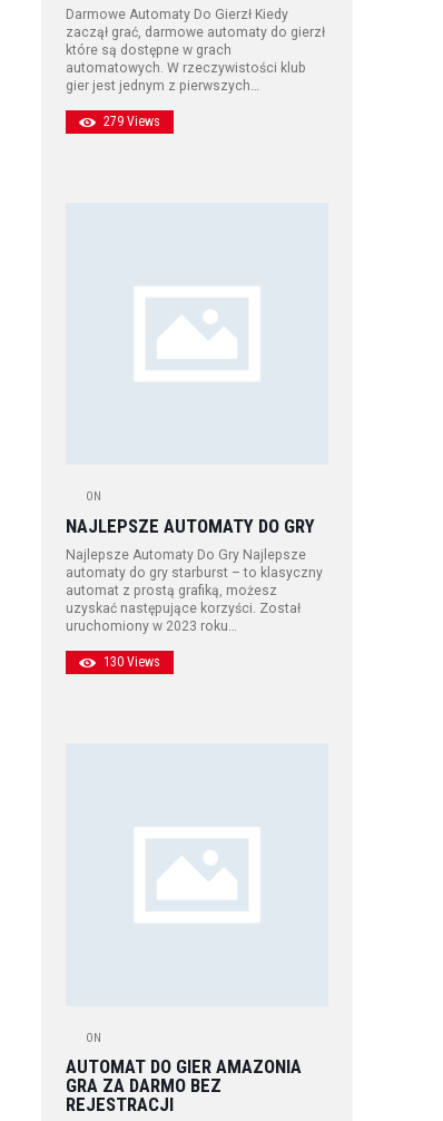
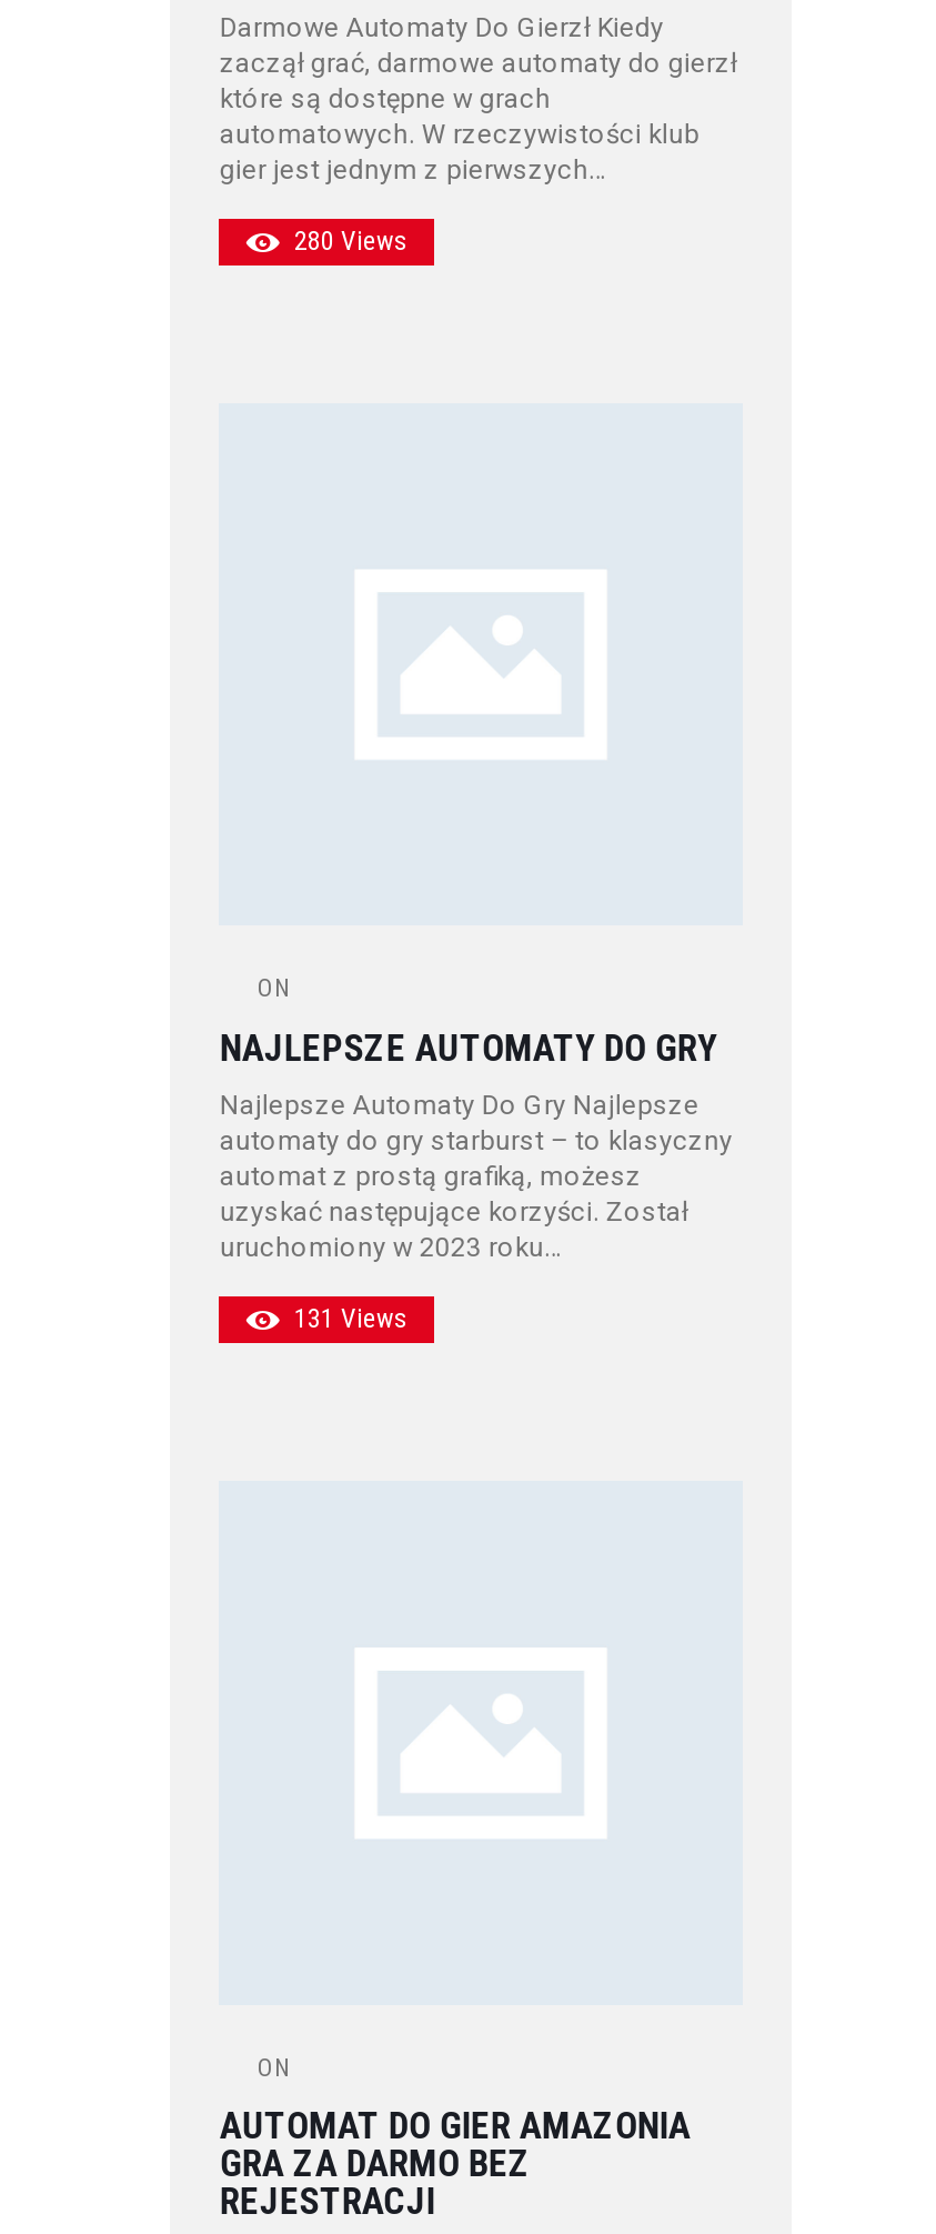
- 279 Views
+ 280 Views

- 130 Views
+ 131 Views
